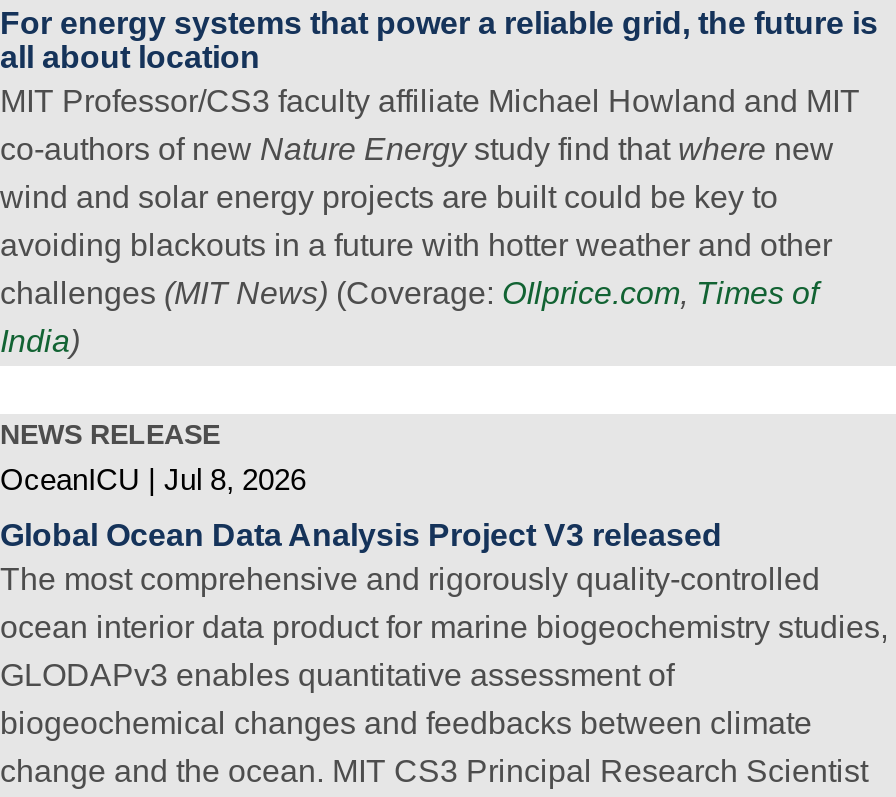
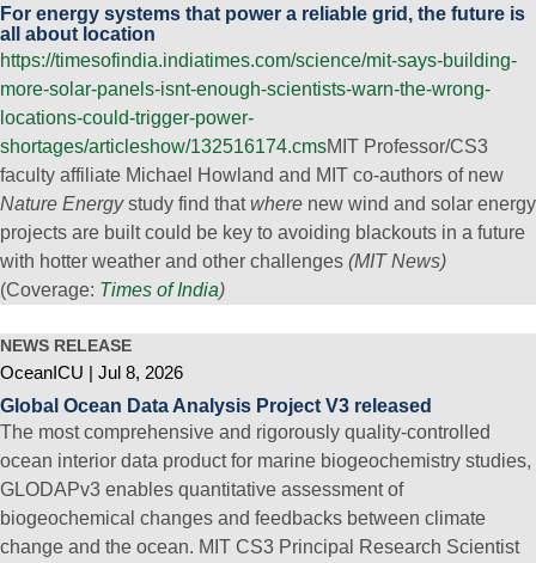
- MIT Professor/CS3 faculty affiliate Michael Howland and MIT
- co-authors of new Nature Energy study find that where new
- wind and solar energy projects are built could be key to
- avoiding blackouts in a future with hotter weather and other
- challenges (MIT News) (Coverage: OIlprice.com, Times of
- India)
+ https://timesofindia.indiatimes.com/science/mit-says-building-
+ more-solar-panels-isnt-enough-scientists-warn-the-wrong-
+ locations-could-trigger-power-
+ shortages/articleshow/132516174.cmsMIT Professor/CS3
+ faculty affiliate Michael Howland and MIT co-authors of new
+ Nature Energy study find that where new wind and solar energy
+ projects are built could be key to avoiding blackouts in a future
+ with hotter weather and other challenges (MIT News)
+ (Coverage: Times of India)
